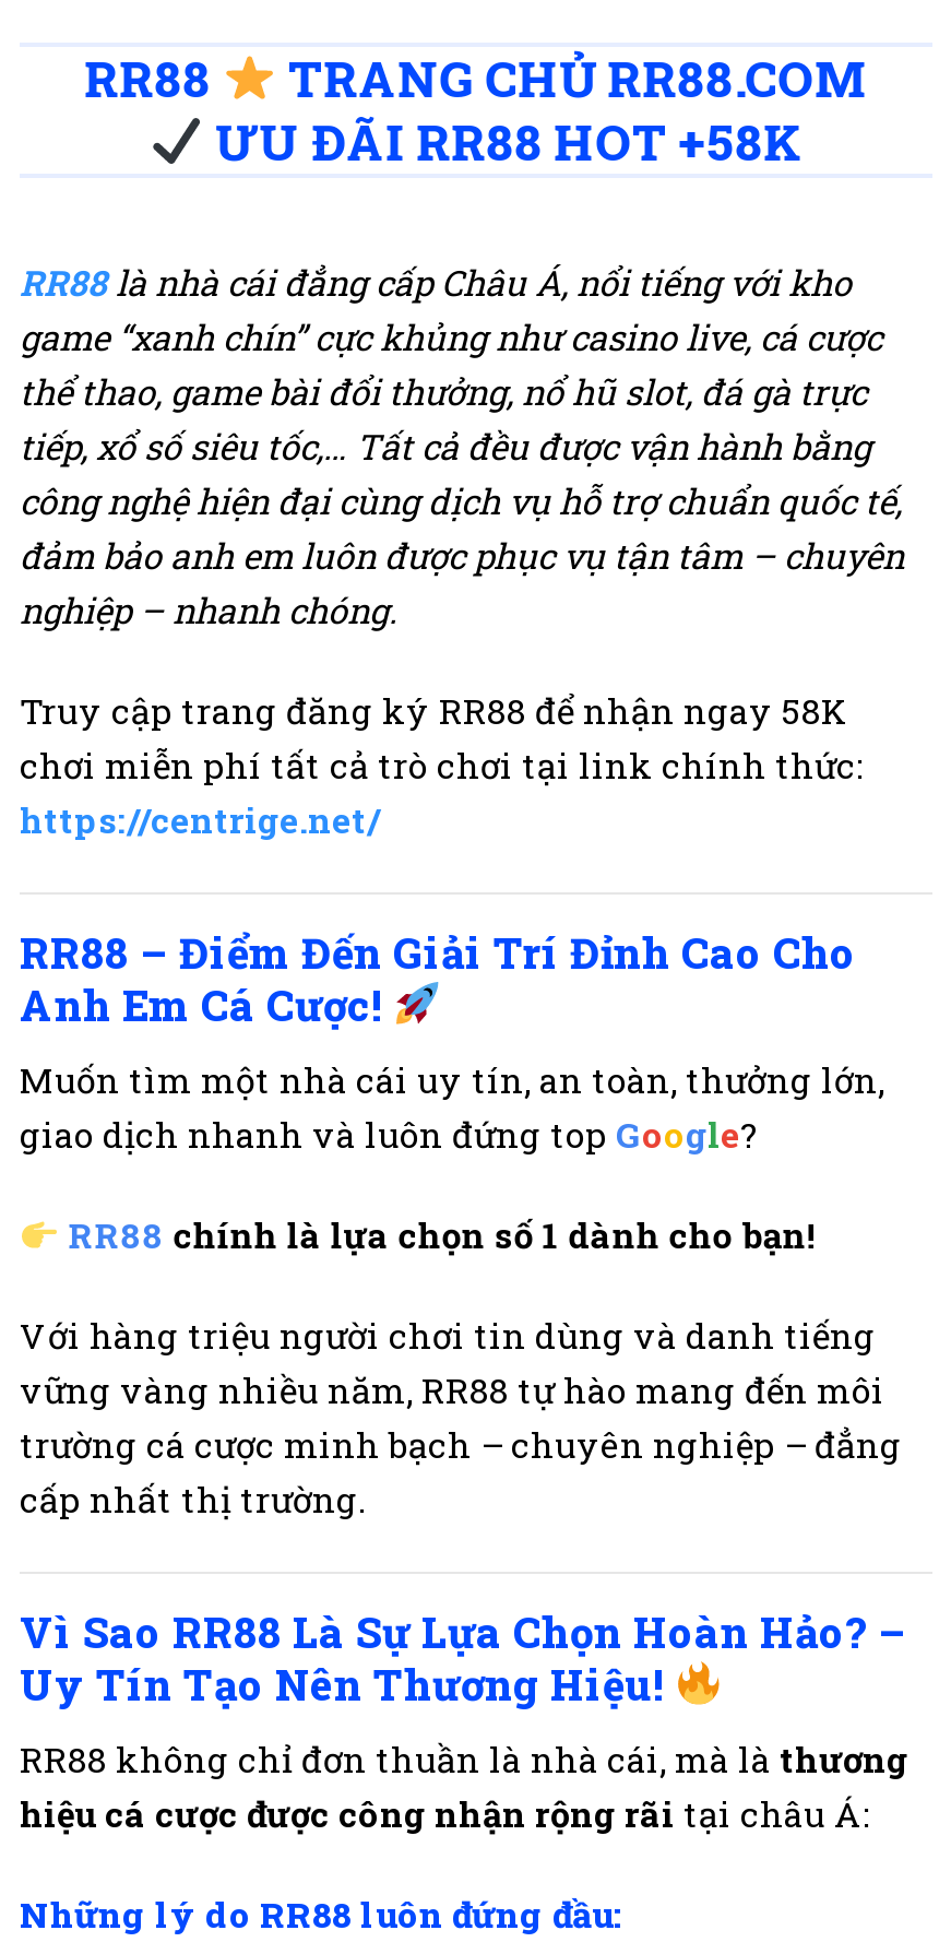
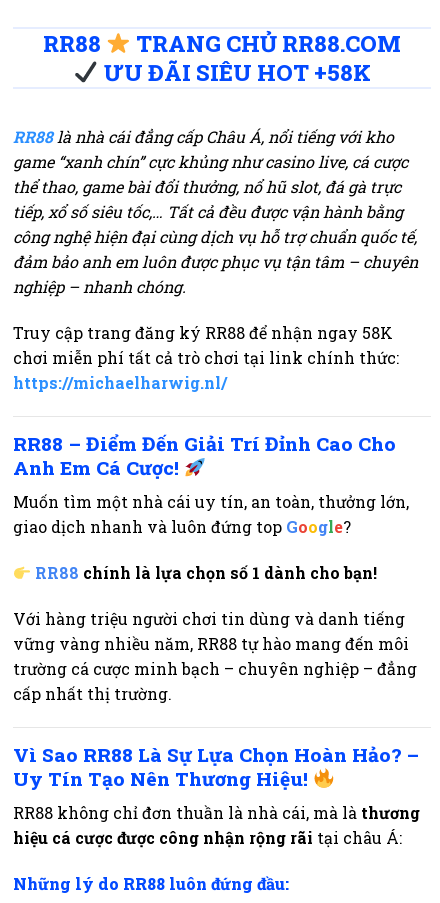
- ƯU ĐÃI RR88 HOT +58K
+ ƯU ĐÃI SIÊU HOT +58K

- https://centrige.net/
+ https://michaelharwig.nl/
